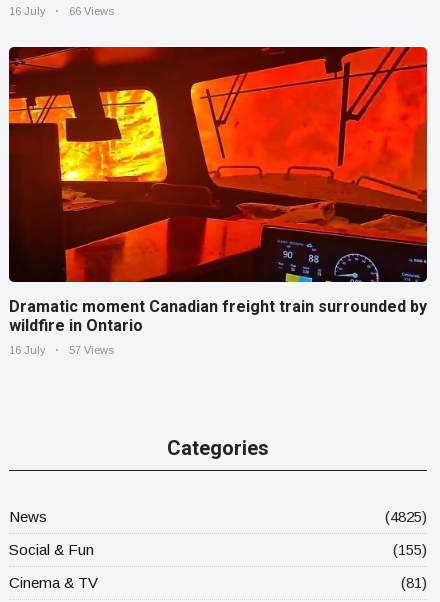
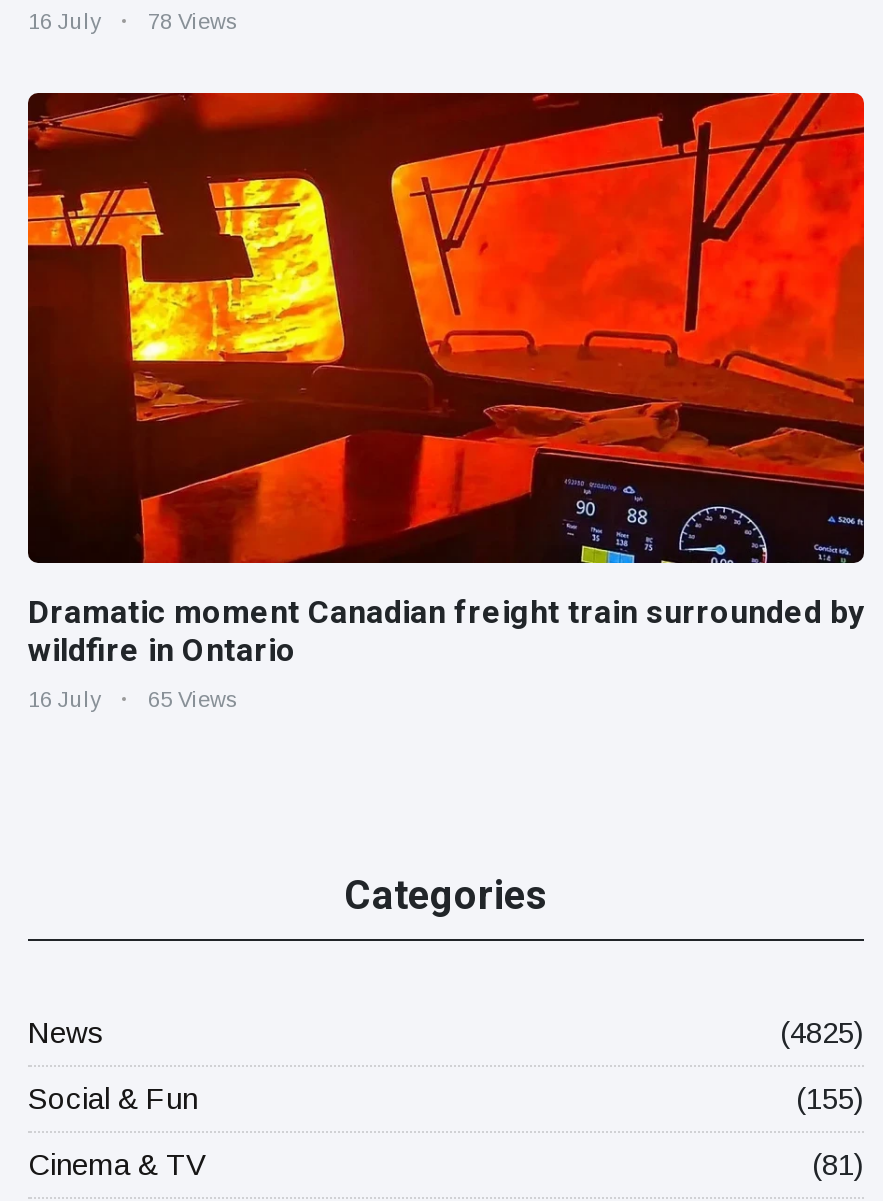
- 16 July 66 Views
+ 16 July 78 Views

- 16 July 57 Views
+ 16 July 65 Views
